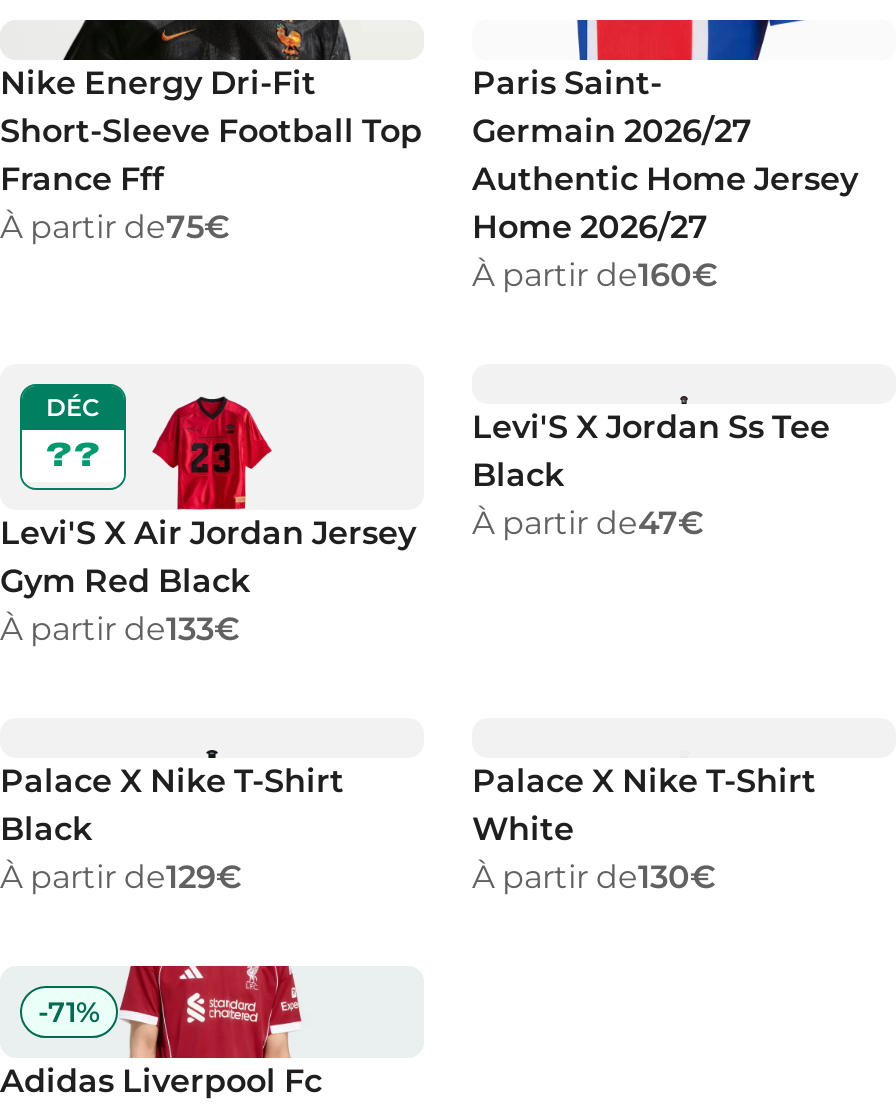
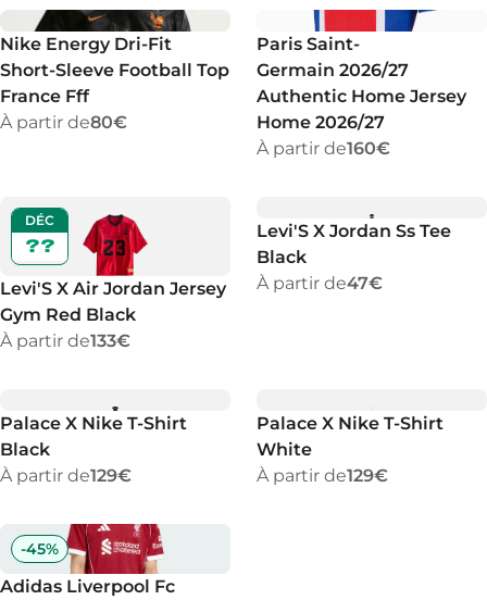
- À partir de75€
+ À partir de80€

- À partir de130€
+ À partir de129€

- -71%
+ -45%
